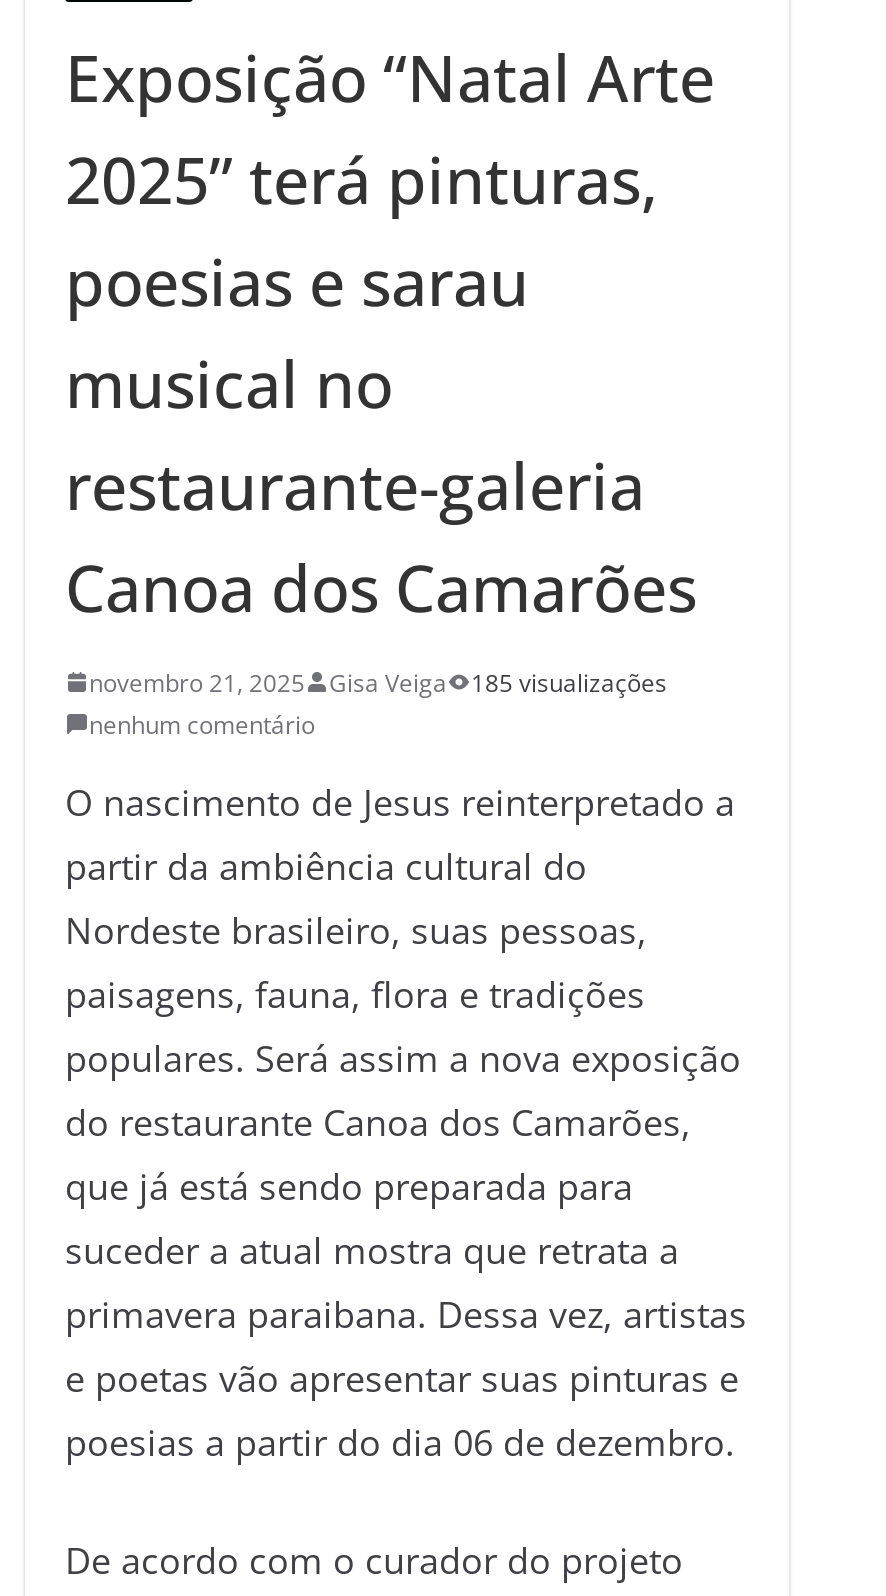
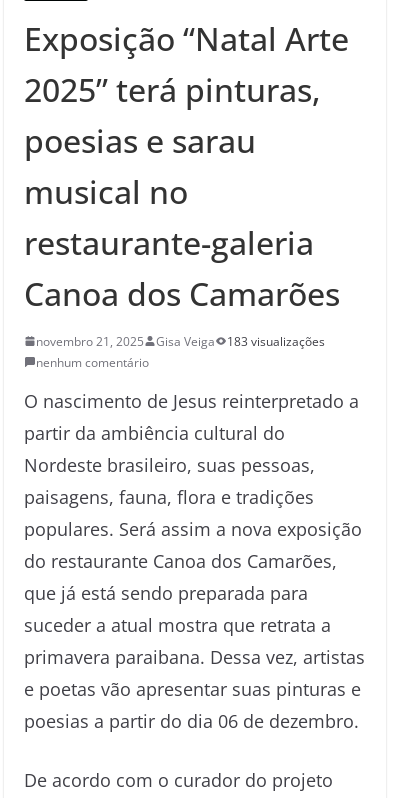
- 185 visualizações
+ 183 visualizações
